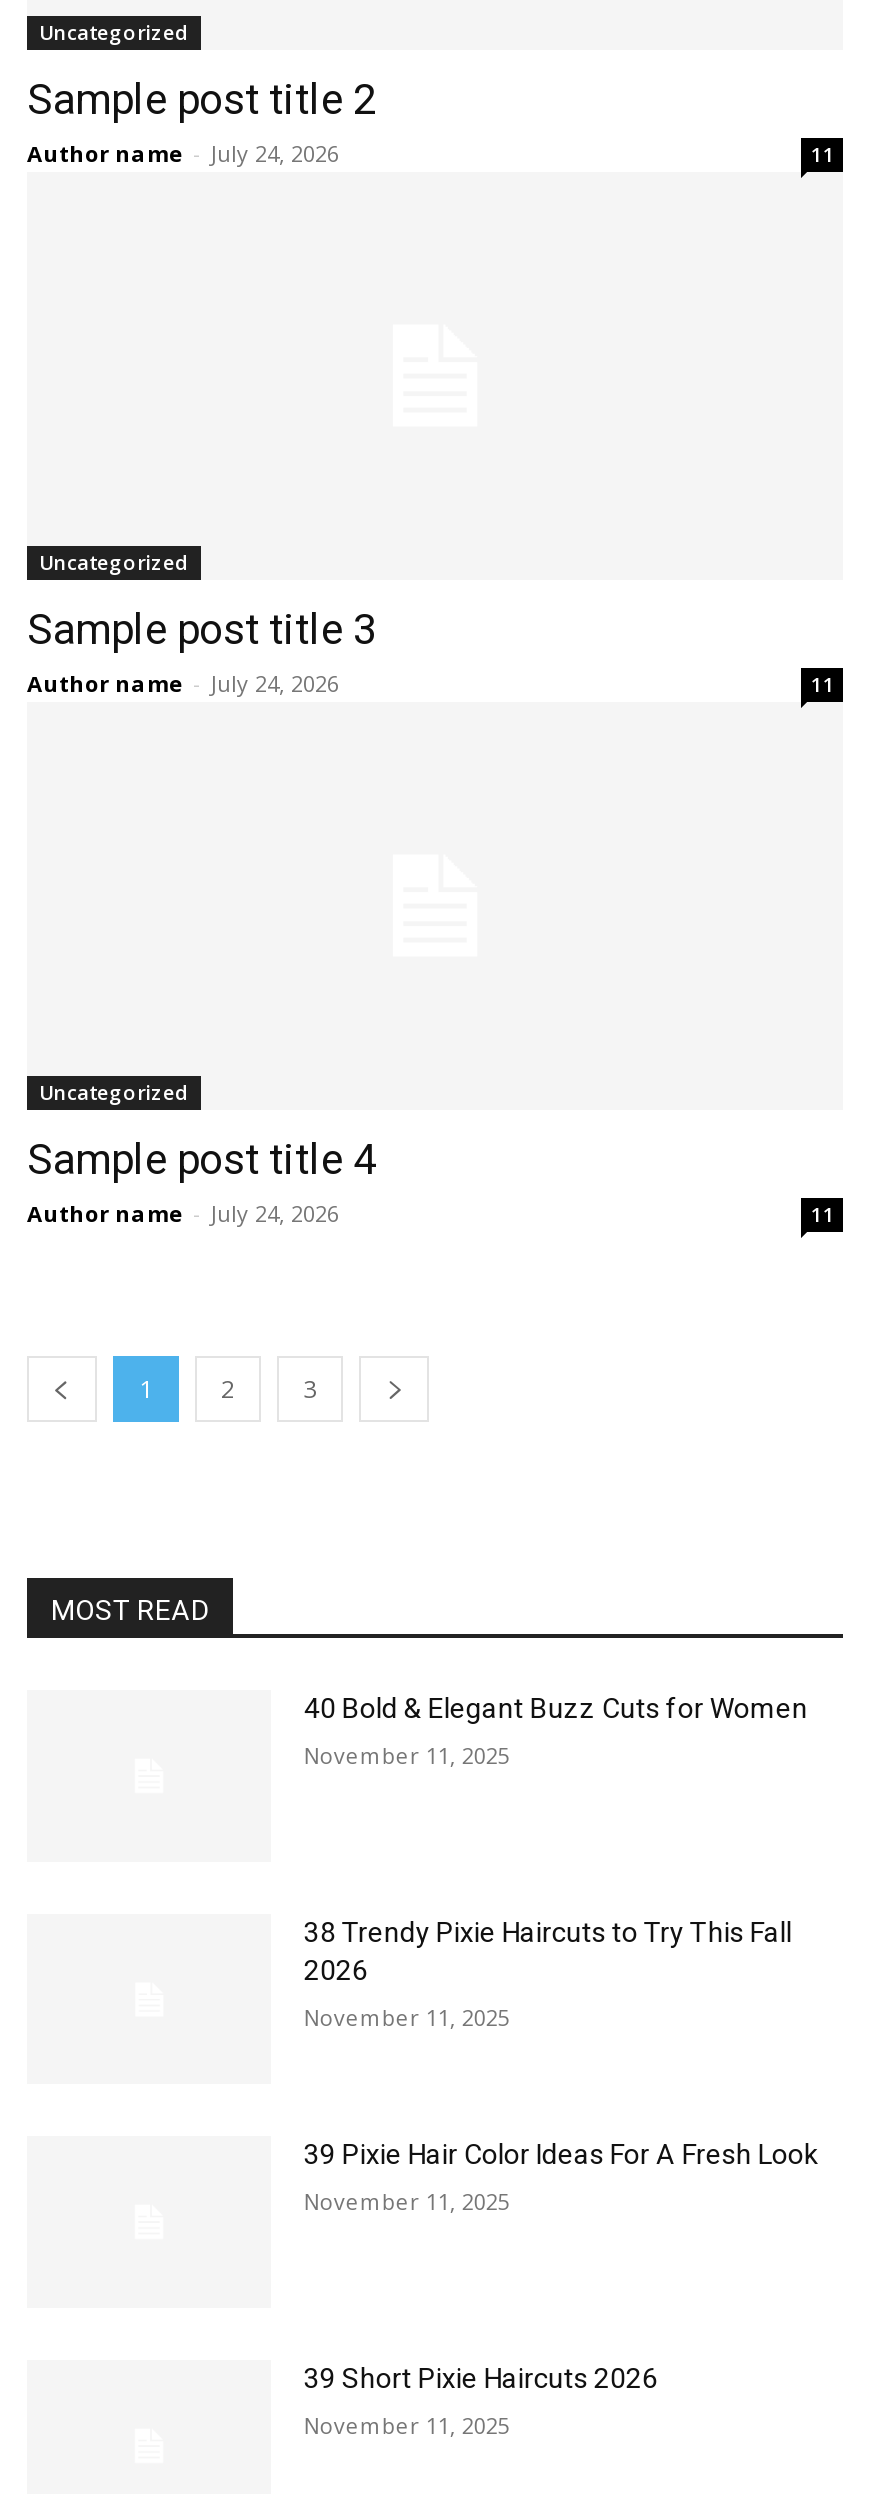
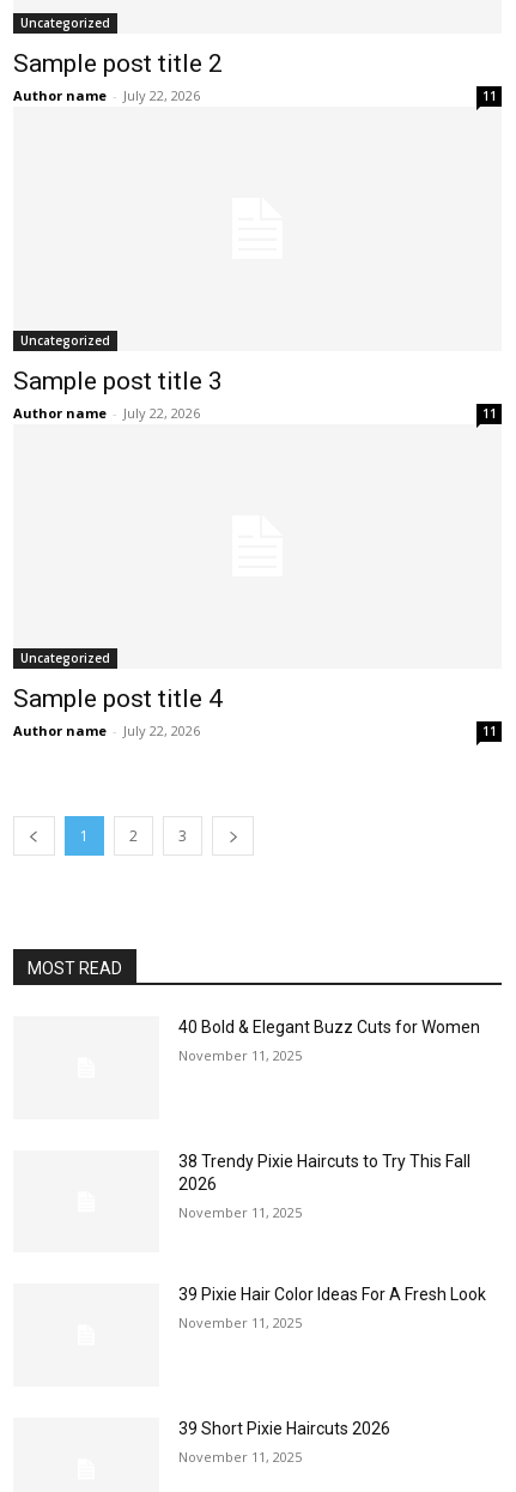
- Author name - July 24, 2026
+ Author name - July 22, 2026

- Author name - July 24, 2026
+ Author name - July 22, 2026

- Author name - July 24, 2026
+ Author name - July 22, 2026
